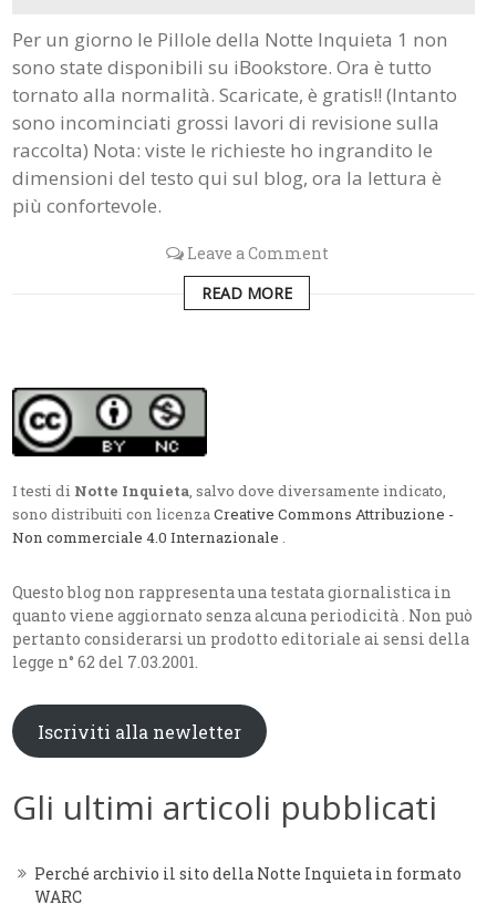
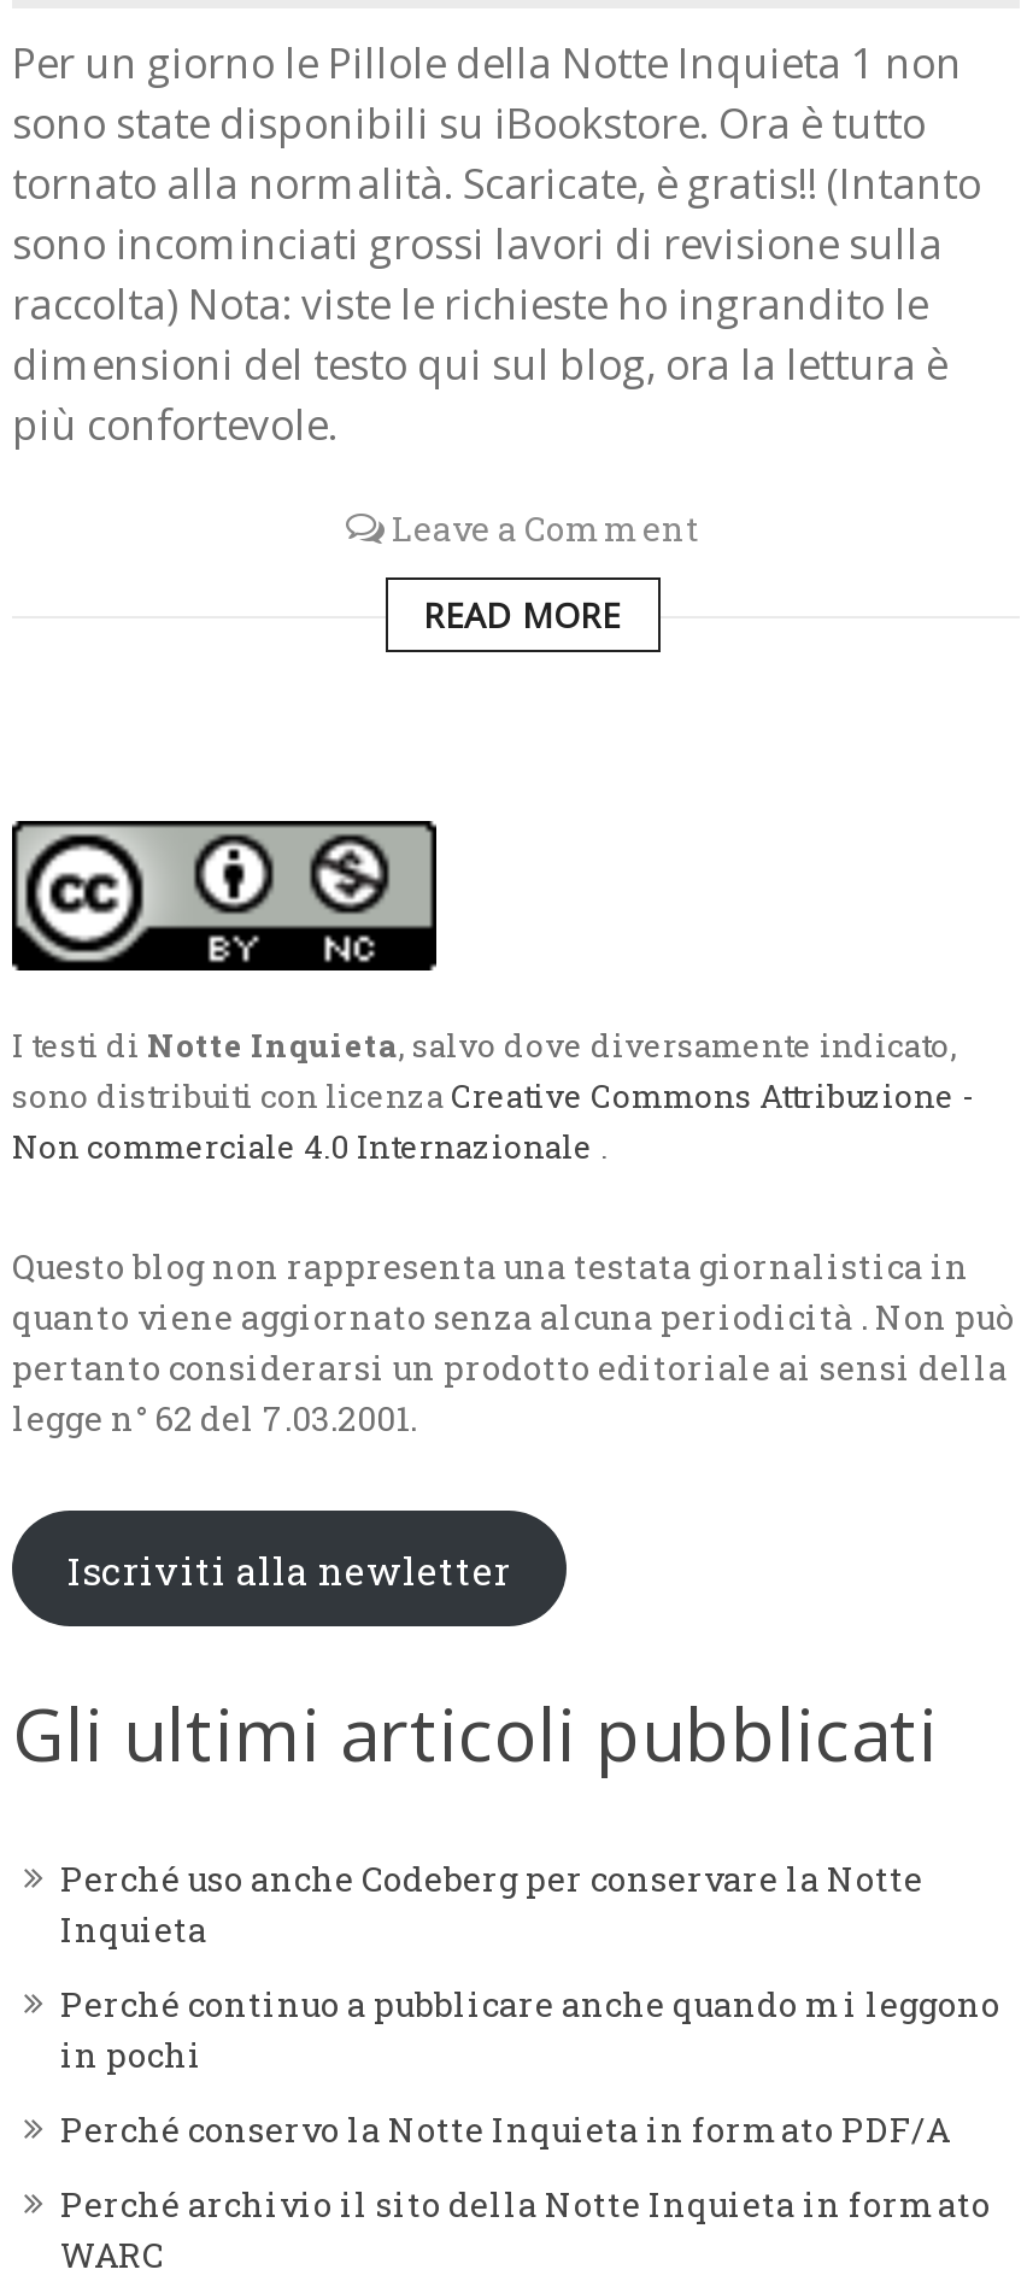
+ Perché uso anche Codeberg per conservare la Notte
+ Inquieta
+ Perché continuo a pubblicare anche quando mi leggono
+ in pochi
+ Perché conservo la Notte Inquieta in formato PDF/A
